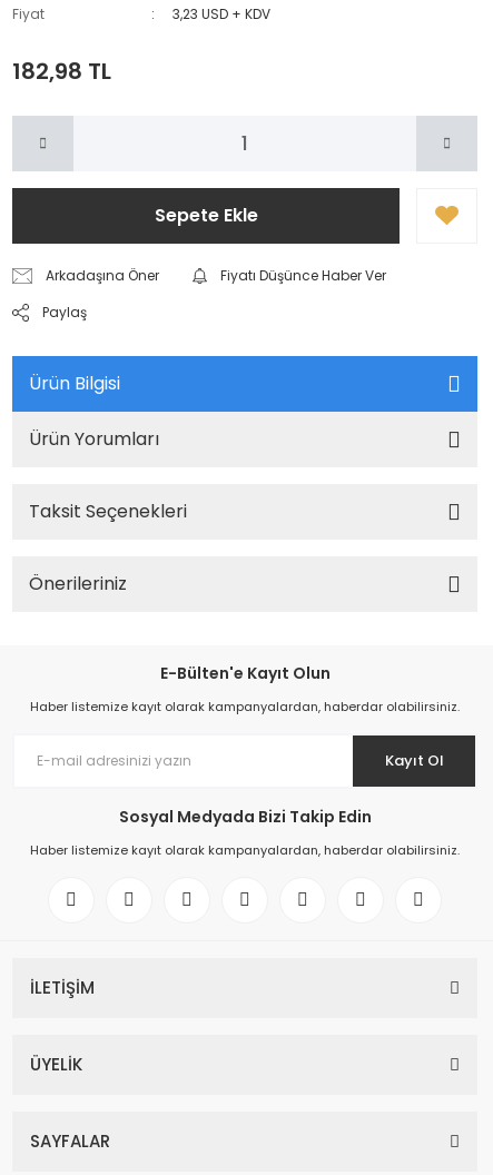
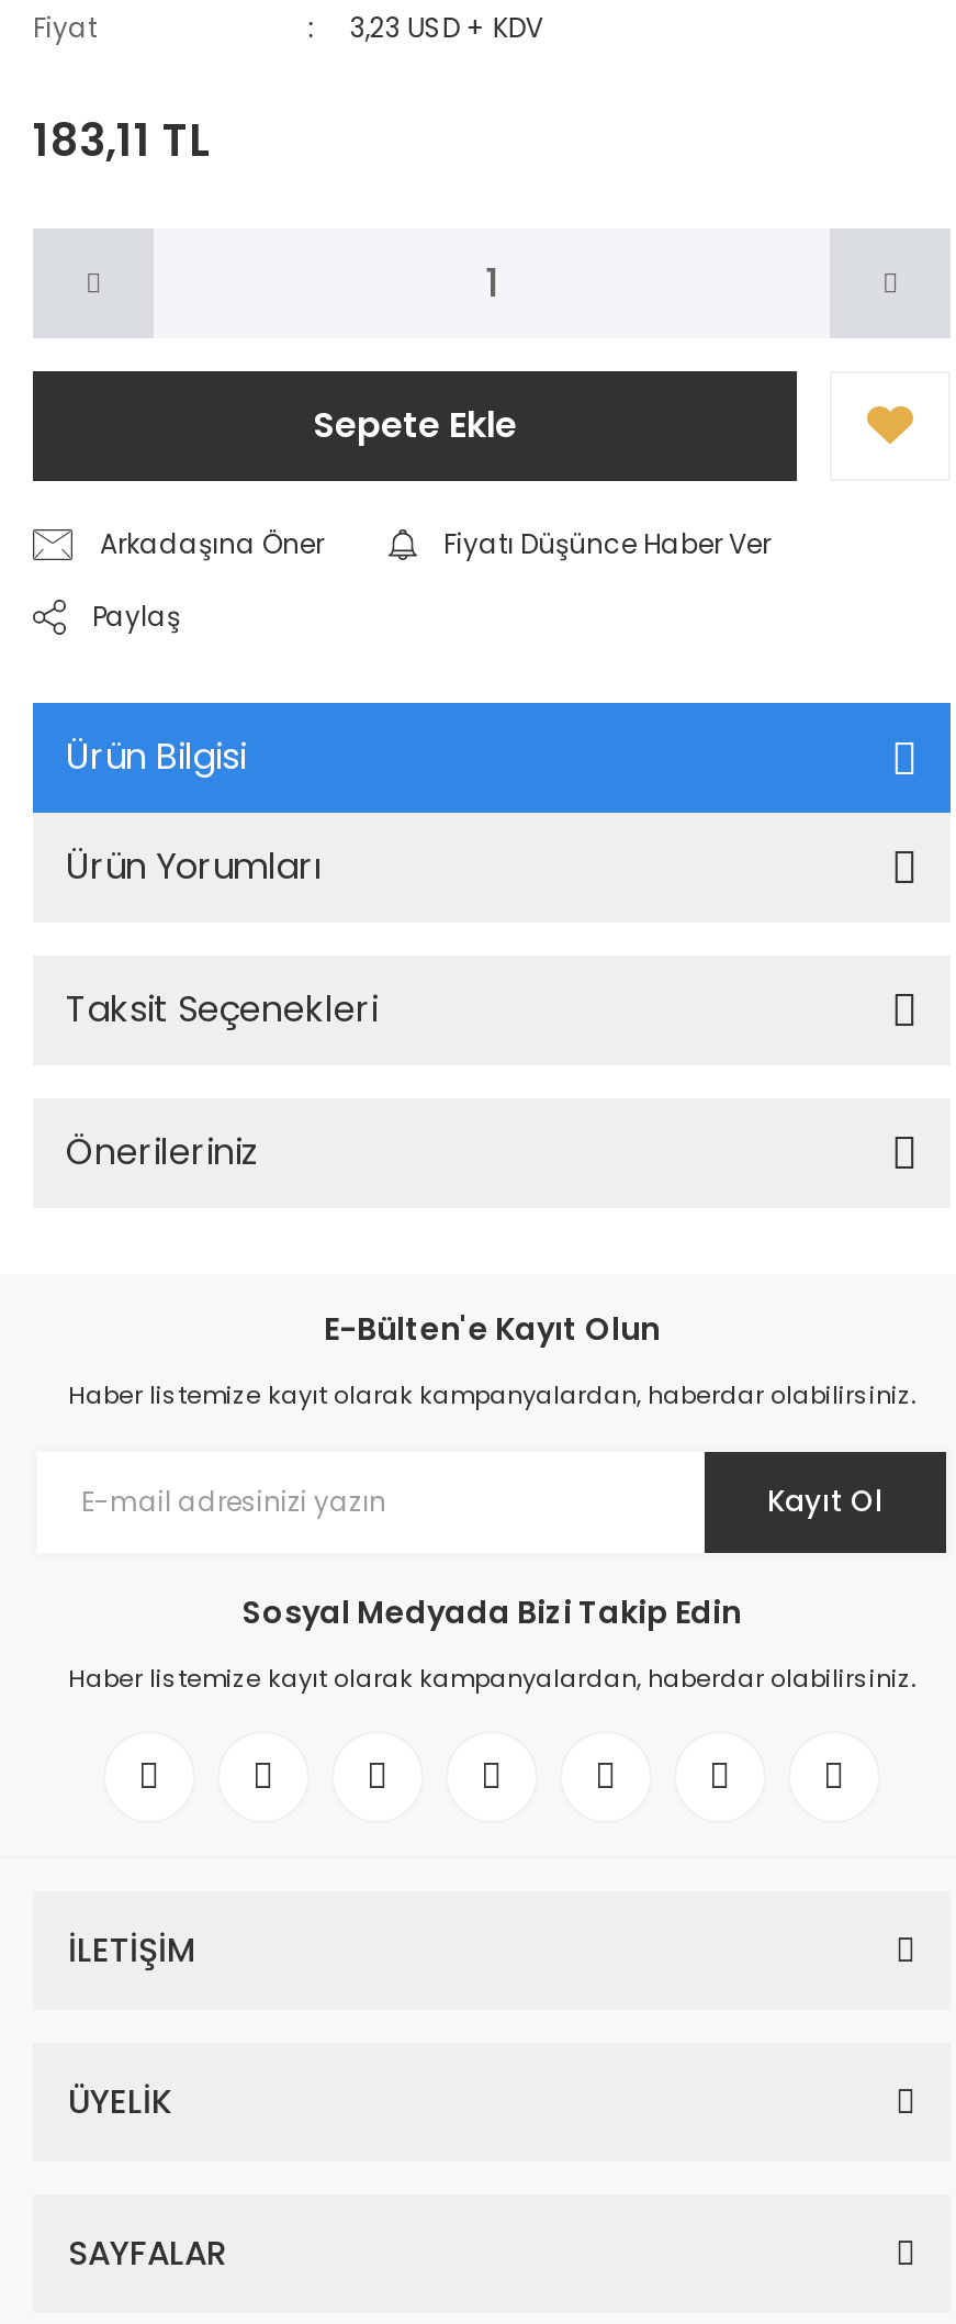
- 182,98 TL
+ 183,11 TL
